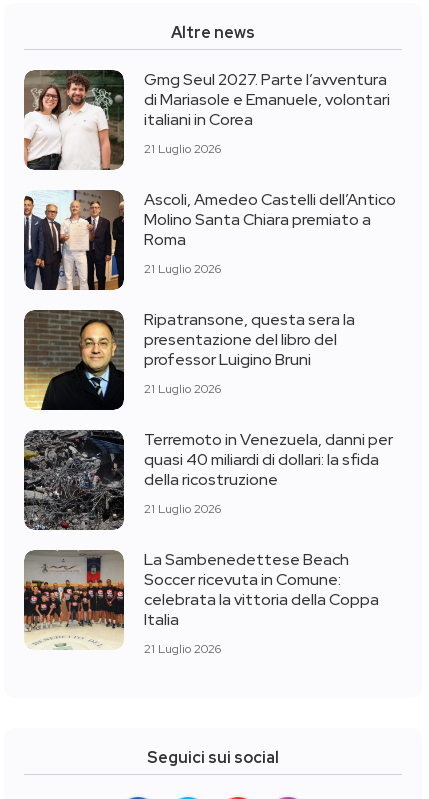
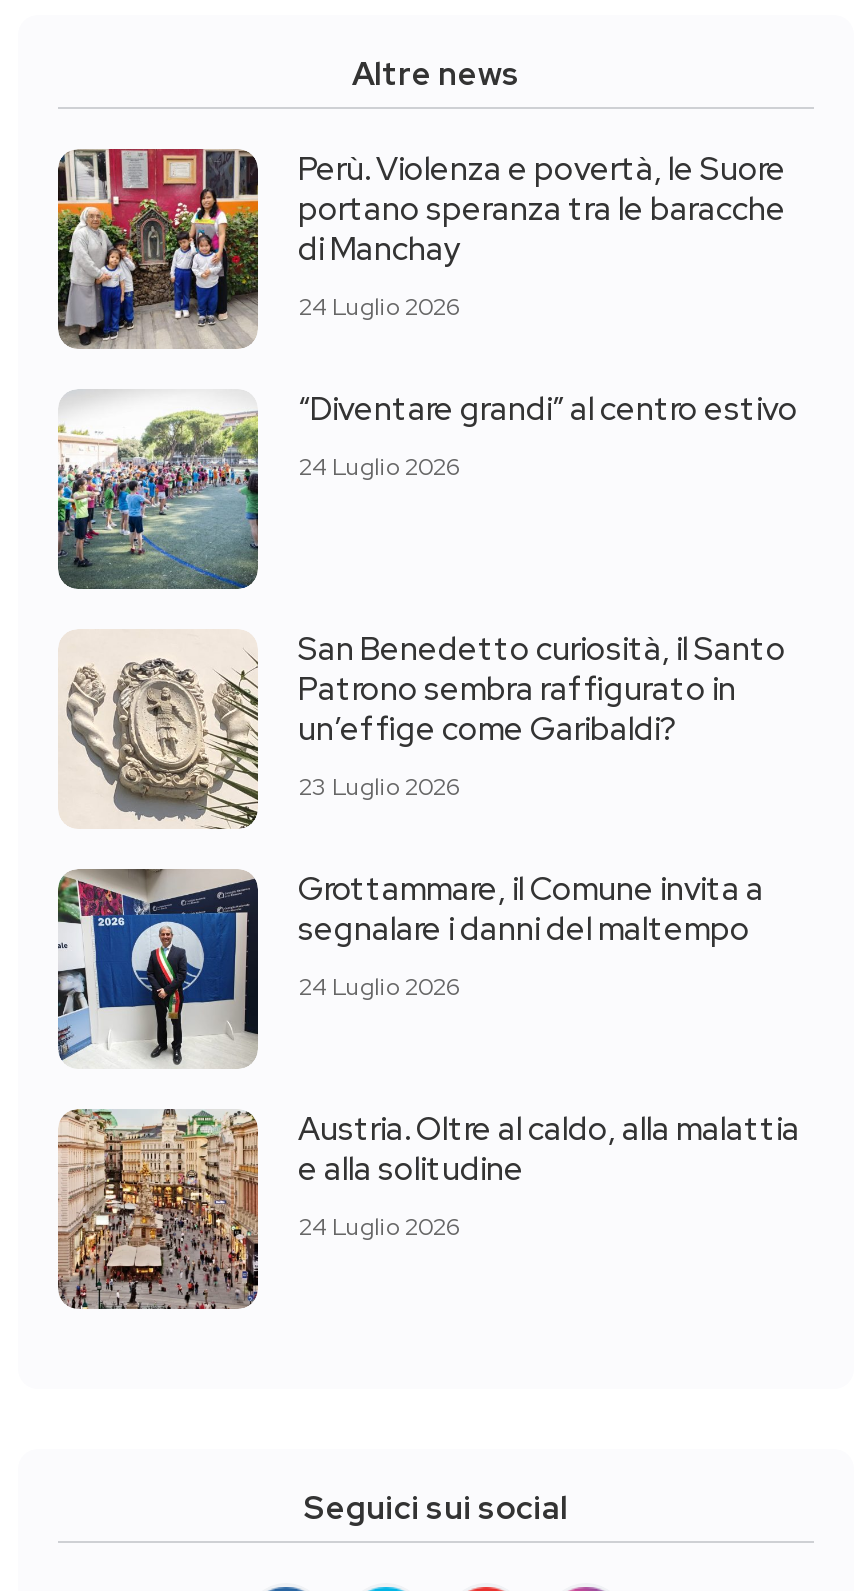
- [image]
- Gmg Seul 2027. Parte l’avventura
- di Mariasole e Emanuele, volontari
- italiani in Corea
+ [image]
+ Perù. Violenza e povertà, le Suore
+ portano speranza tra le baracche
+ di Manchay

- 21 Luglio 2026
+ 24 Luglio 2026

- [image]
- Ascoli, Amedeo Castelli dell’Antico
- Molino Santa Chiara premiato a
- Roma
+ [image]
+ “Diventare grandi” al centro estivo

- 21 Luglio 2026
+ 24 Luglio 2026

- [image]
- Ripatransone, questa sera la
- presentazione del libro del
- professor Luigino Bruni
+ [image]
+ San Benedetto curiosità, il Santo
+ Patrono sembra raffigurato in
+ un’effige come Garibaldi?

- 21 Luglio 2026
+ 23 Luglio 2026

- [image]
- Terremoto in Venezuela, danni per
- quasi 40 miliardi di dollari: la sfida
- della ricostruzione
+ [image]
+ Grottammare, il Comune invita a
+ segnalare i danni del maltempo

- 21 Luglio 2026
+ 24 Luglio 2026

- [image]
- La Sambenedettese Beach
- Soccer ricevuta in Comune:
- celebrata la vittoria della Coppa
- Italia
+ [image]
+ Austria. Oltre al caldo, alla malattia
+ e alla solitudine

- 21 Luglio 2026
+ 24 Luglio 2026
